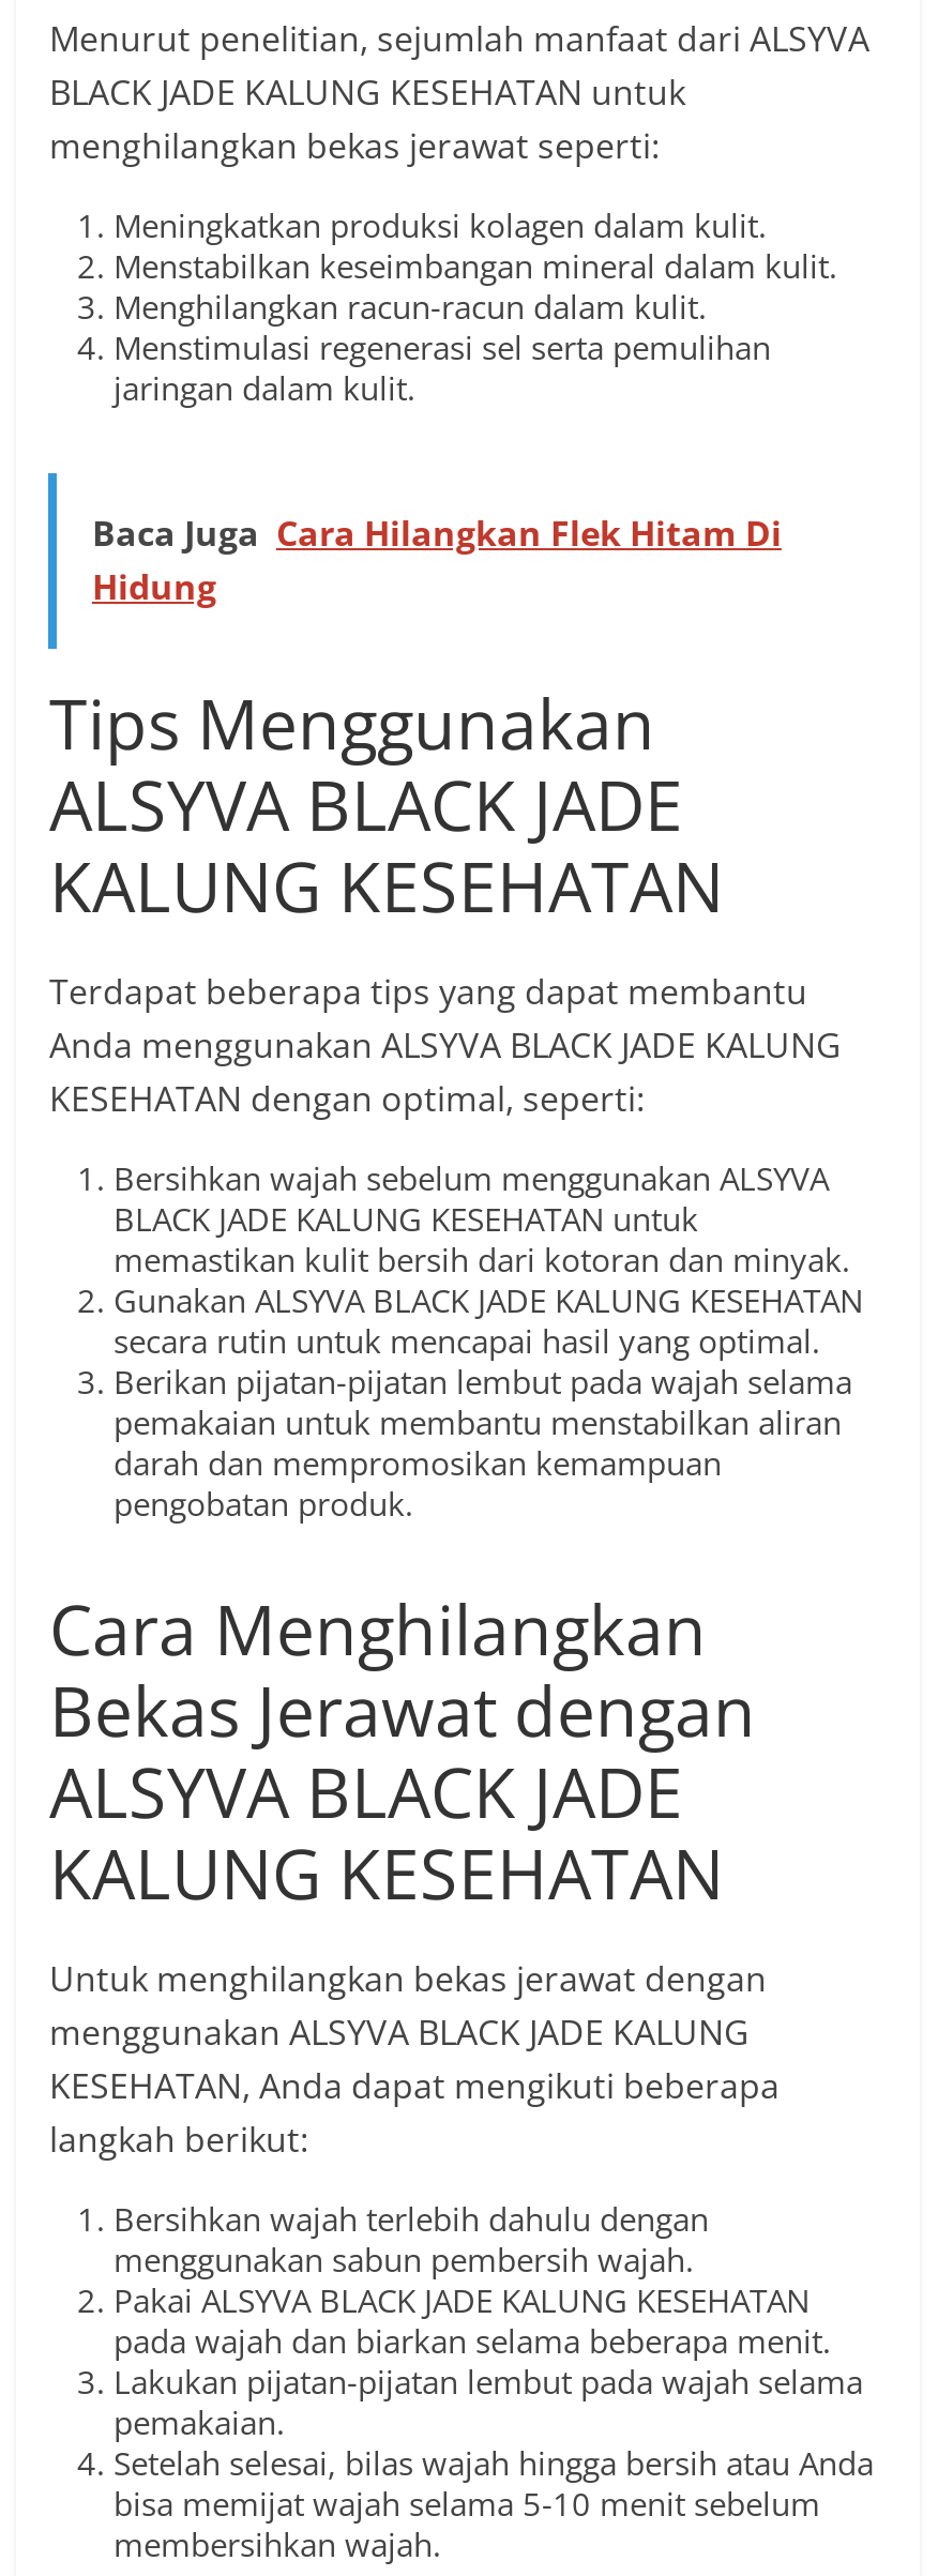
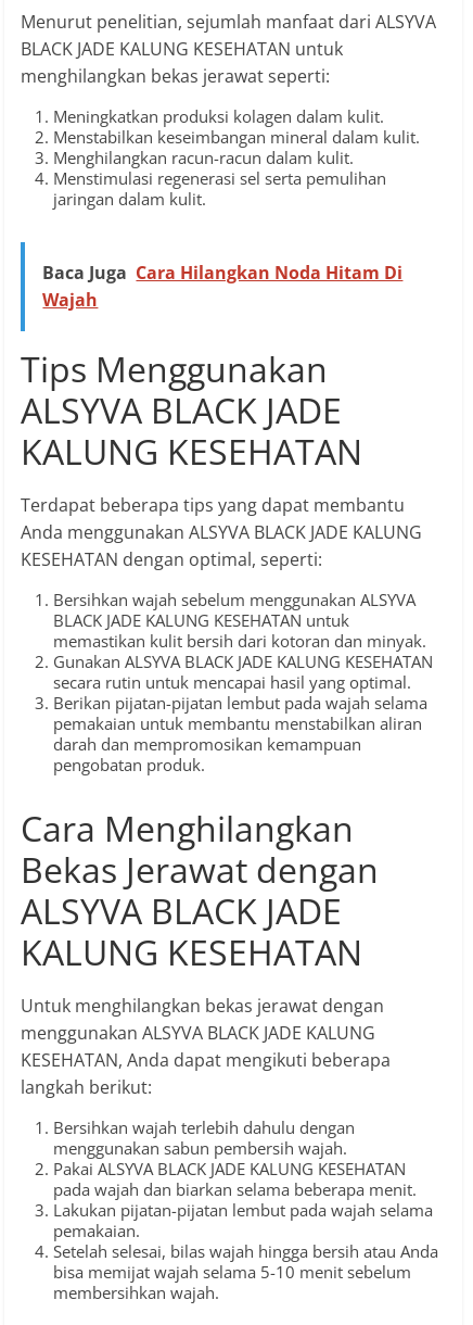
- Baca Juga Cara Hilangkan Flek Hitam Di
- Hidung
+ Baca Juga Cara Hilangkan Noda Hitam Di
+ Wajah
